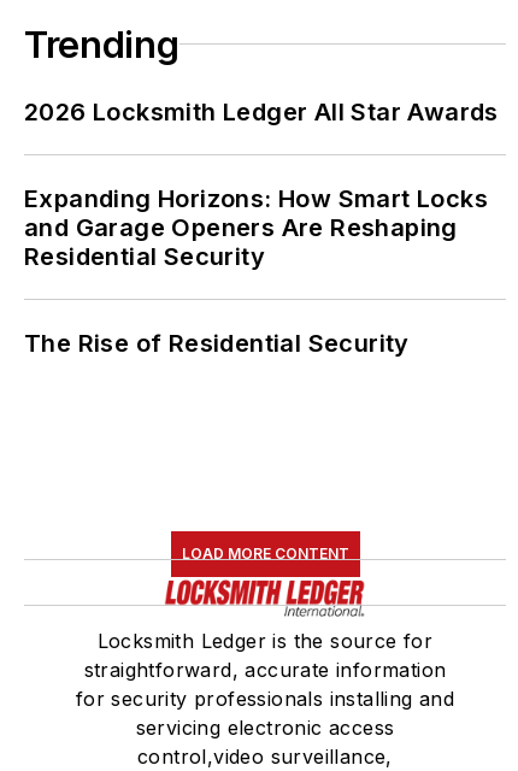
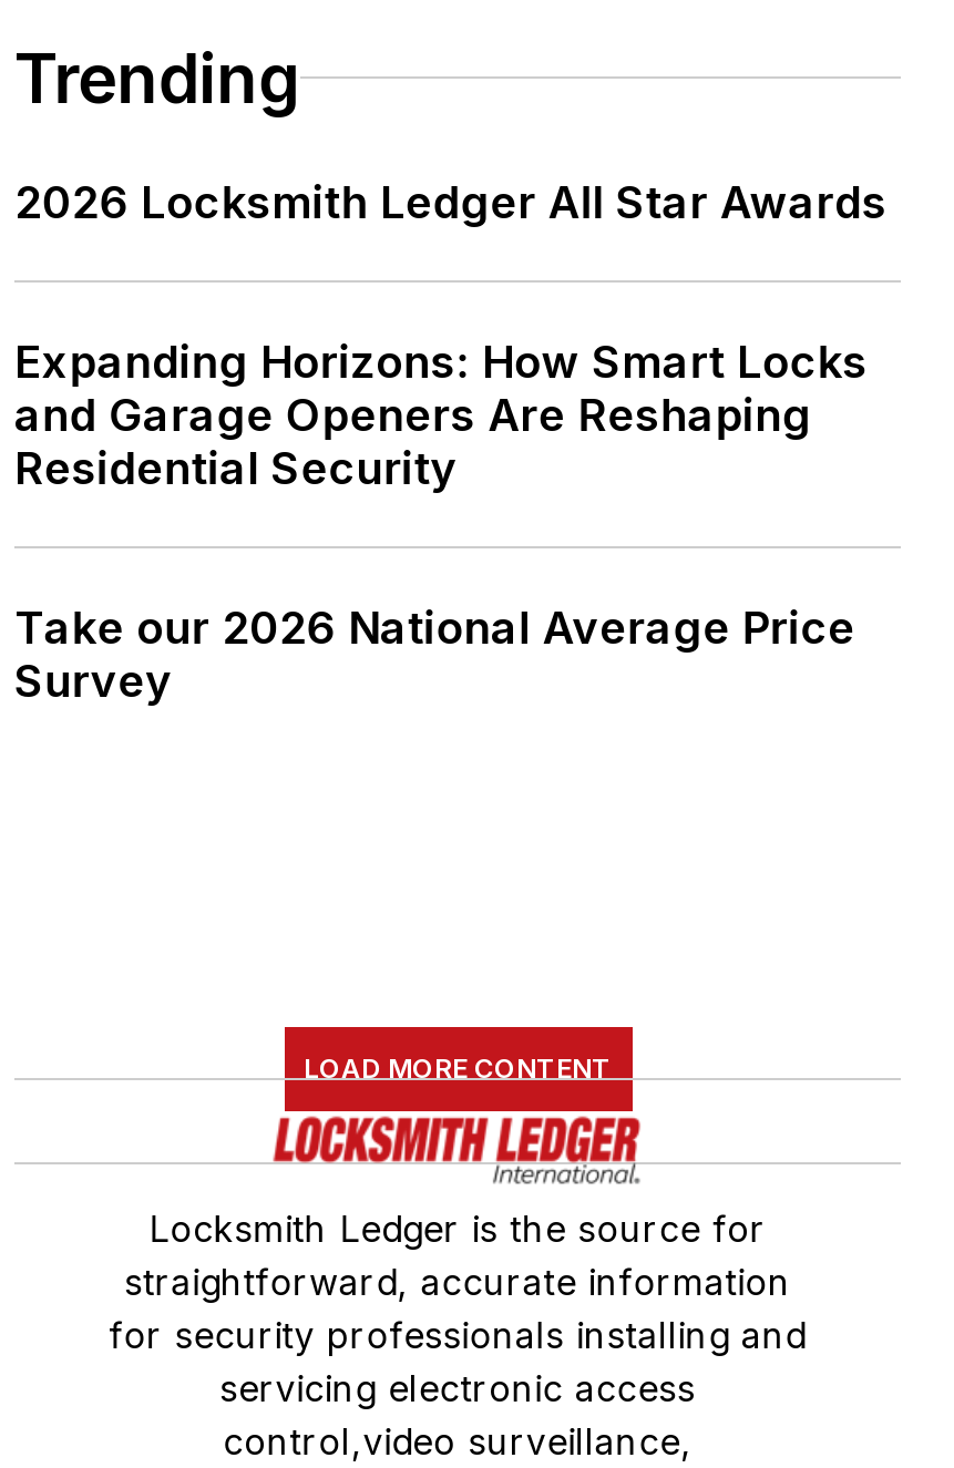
- The Rise of Residential Security
+ Take our 2026 National Average Price
+ Survey
